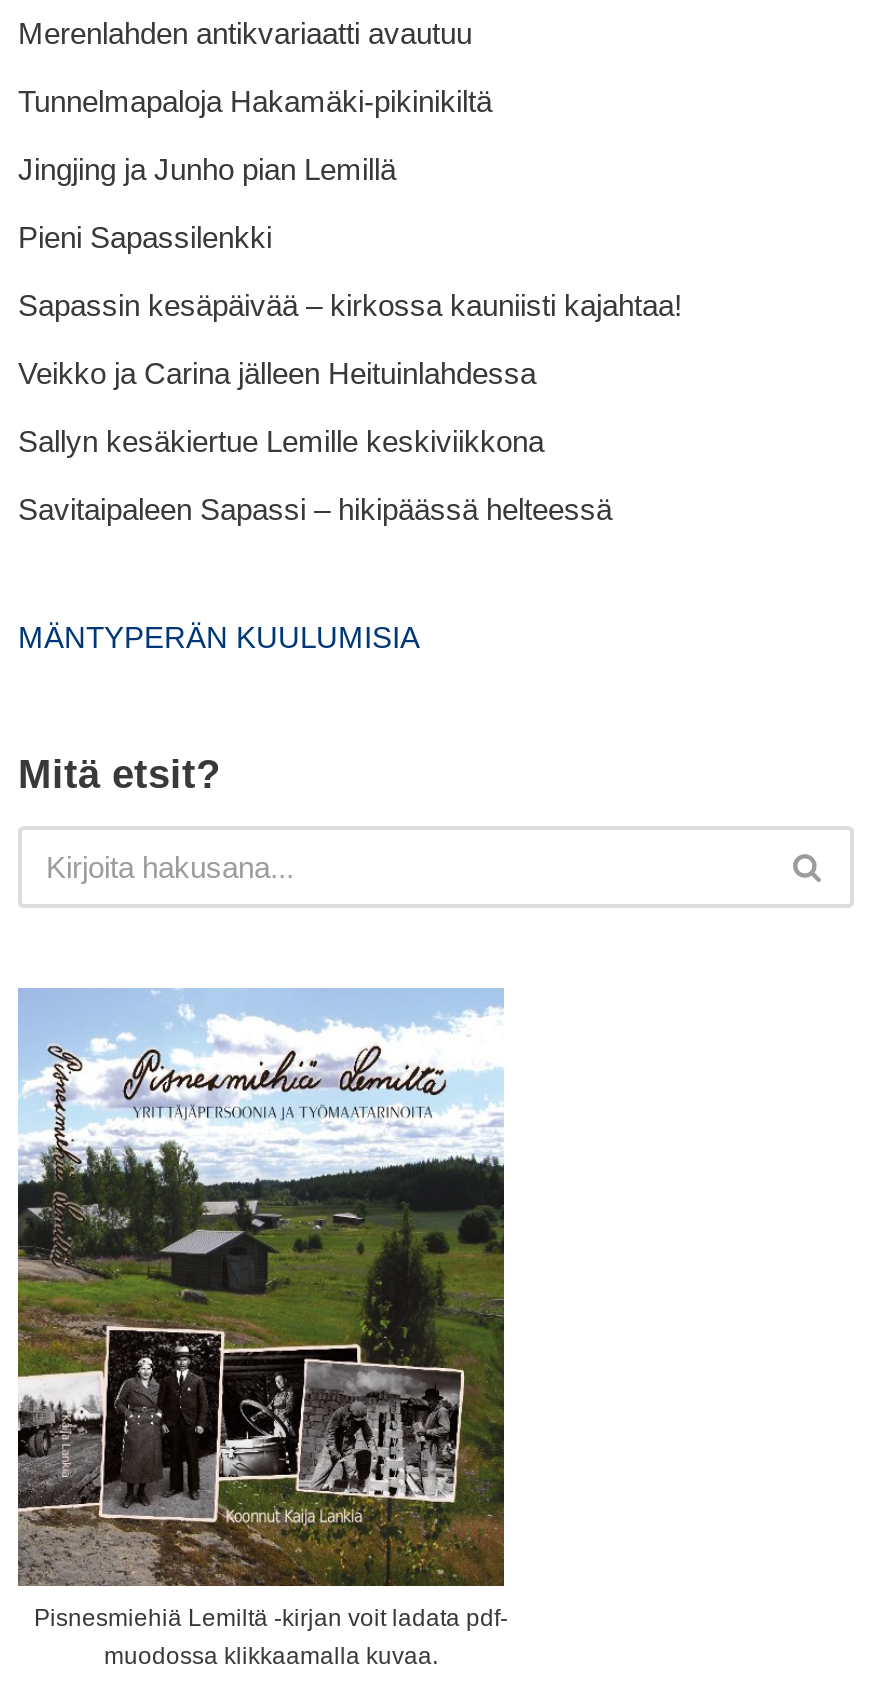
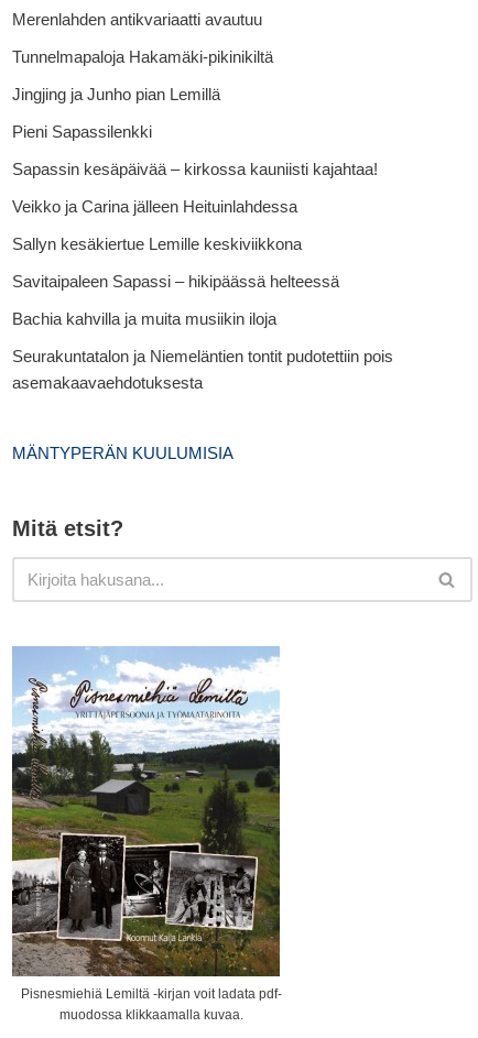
+ Bachia kahvilla ja muita musiikin iloja
+ Seurakuntatalon ja Niemeläntien tontit pudotettiin pois
+ asemakaavaehdotuksesta
